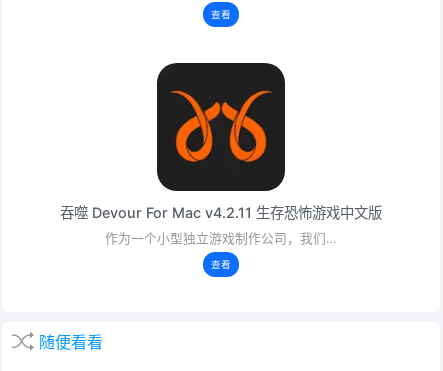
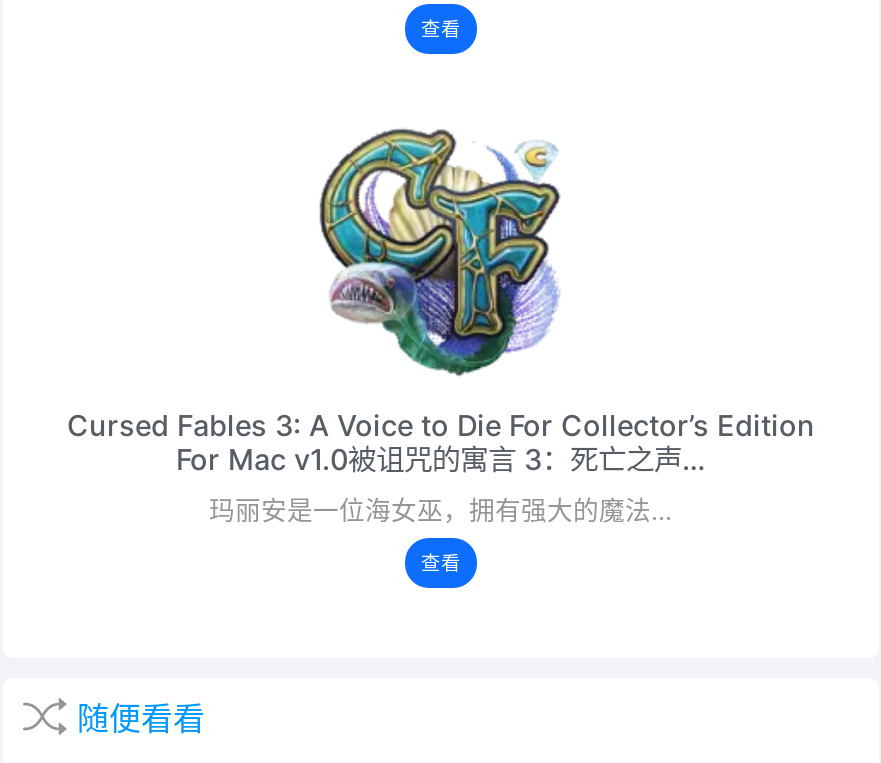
- [image]
- 吞噬 Devour For Mac v4.2.11 生存恐怖游戏中文版
+ [image]
+ Cursed Fables 3: A Voice to Die For Collector’s Edition
+ For Mac v1.0被诅咒的寓言 3：死亡之声…

- 作为一个小型独立游戏制作公司，我们…
+ 玛丽安是一位海女巫，拥有强大的魔法…
